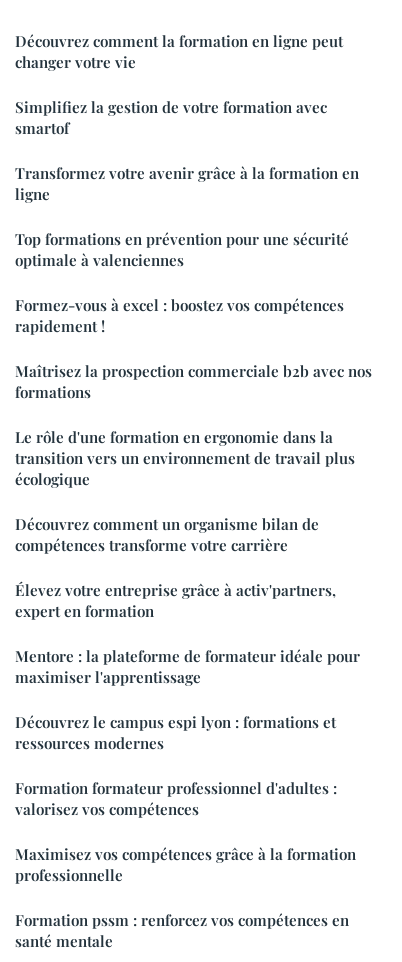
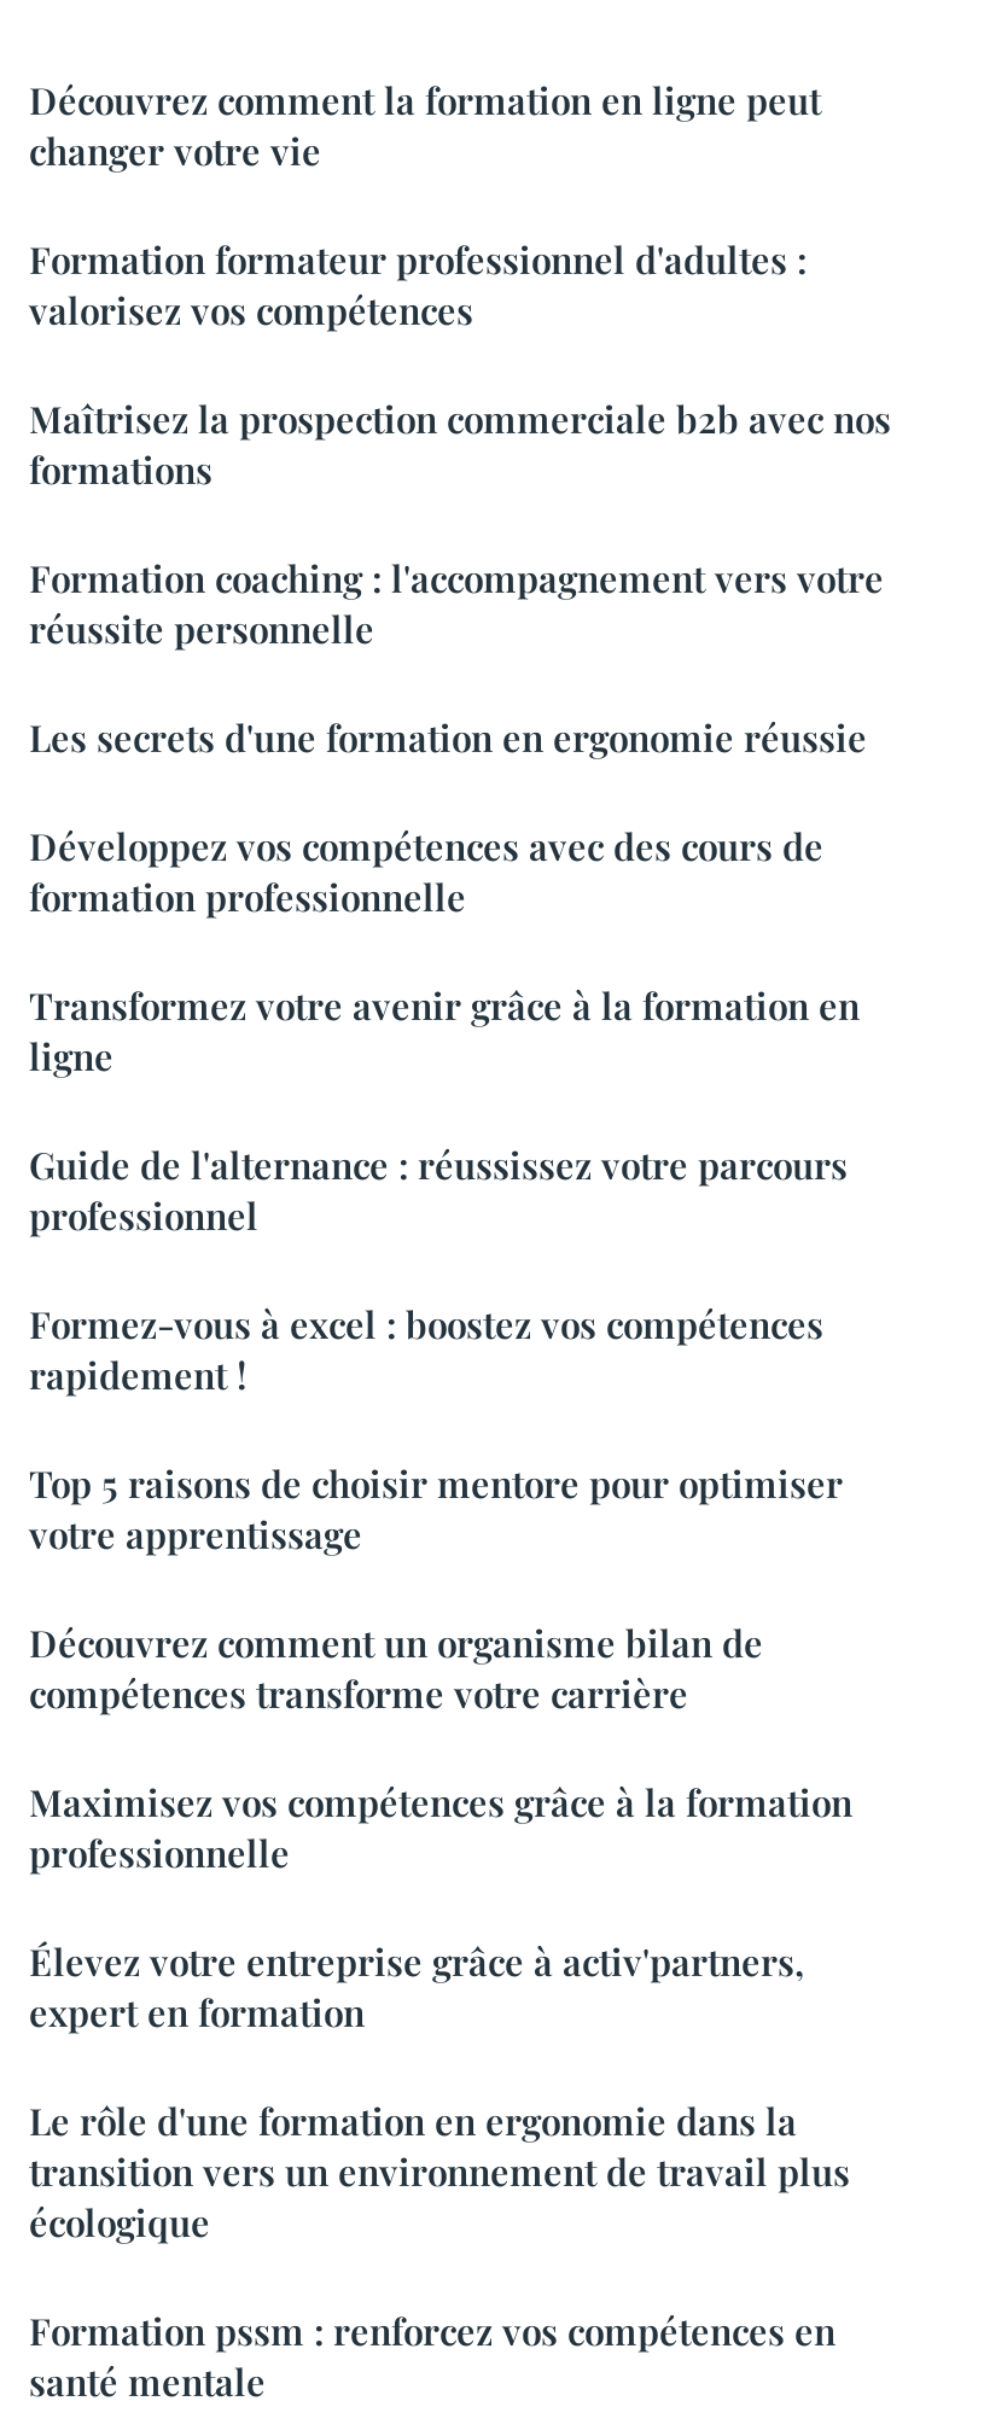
- Simplifiez la gestion de votre formation avec
- smartof
+ Formation coaching : l'accompagnement vers votre
+ réussite personnelle
+ Les secrets d'une formation en ergonomie réussie
+ Développez vos compétences avec des cours de
+ formation professionnelle

moved down: Transformez votre avenir grâce à la formation en | ligne

- Top formations en prévention pour une sécurité
- optimale à valenciennes
+ Guide de l'alternance : réussissez votre parcours
+ professionnel

moved down: Formez-vous à excel : boostez vos compétences | rapidement !

+ Top 5 raisons de choisir mentore pour optimiser
+ votre apprentissage

moved up: Maîtrisez la prospection commerciale b2b avec nos | formations

moved down: Le rôle d'une formation en ergonomie dans la | transition vers un environnement de travail plus | écologique

moved up: Découvrez comment un organisme bilan de | compétences transforme votre carrière | Élevez votre entreprise grâce à activ'partners, | expert en formation

- Mentore : la plateforme de formateur idéale pour
- maximiser l'apprentissage
- Découvrez le campus espi lyon : formations et
- ressources modernes

moved up: Formation formateur professionnel d'adultes : | valorisez vos compétences

moved up: Maximisez vos compétences grâce à la formation | professionnelle
